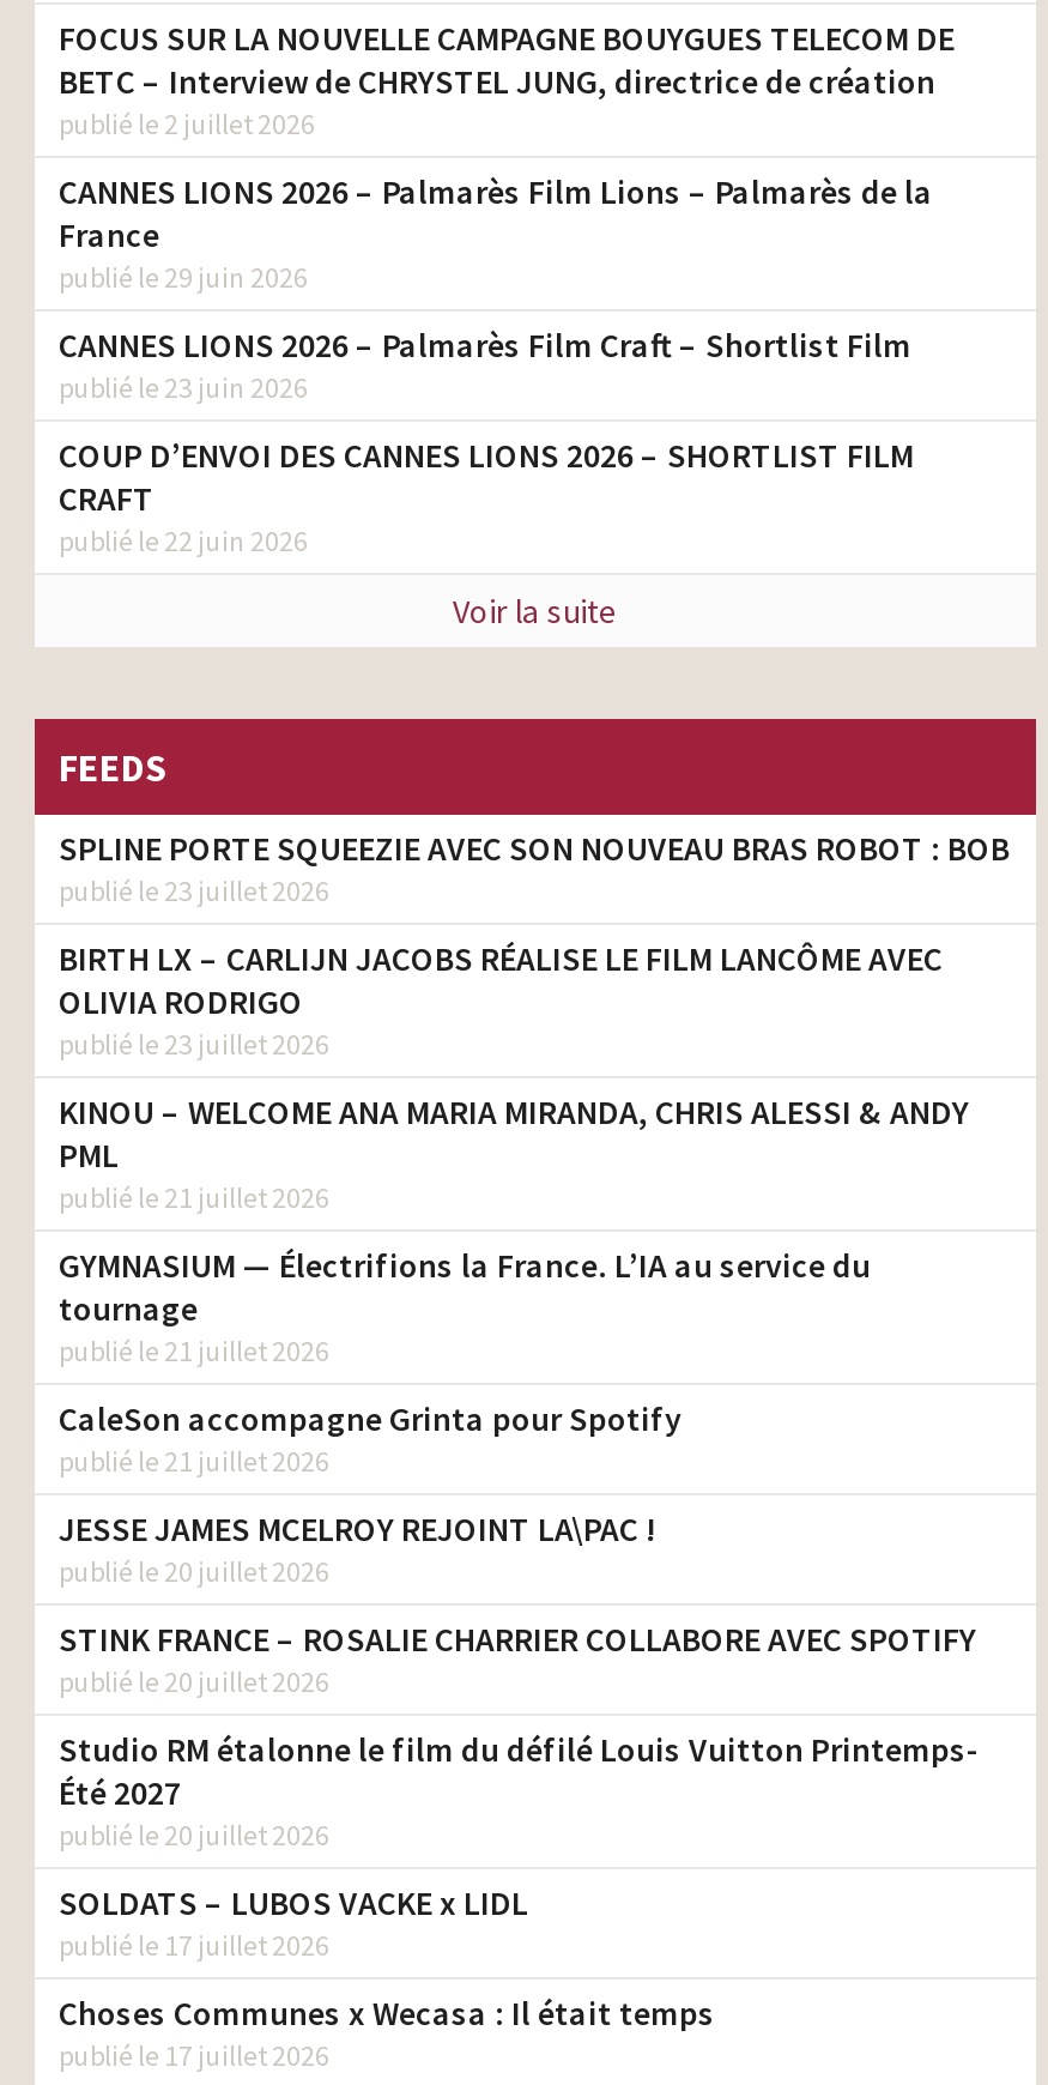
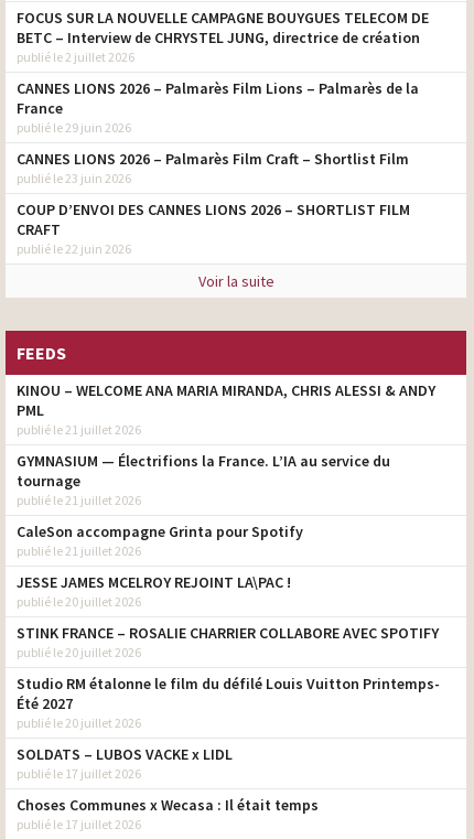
- SPLINE PORTE SQUEEZIE AVEC SON NOUVEAU BRAS ROBOT : BOB
- publié le 23 juillet 2026
- BIRTH LX – CARLIJN JACOBS RÉALISE LE FILM LANCÔME AVEC
- OLIVIA RODRIGO
- publié le 23 juillet 2026
